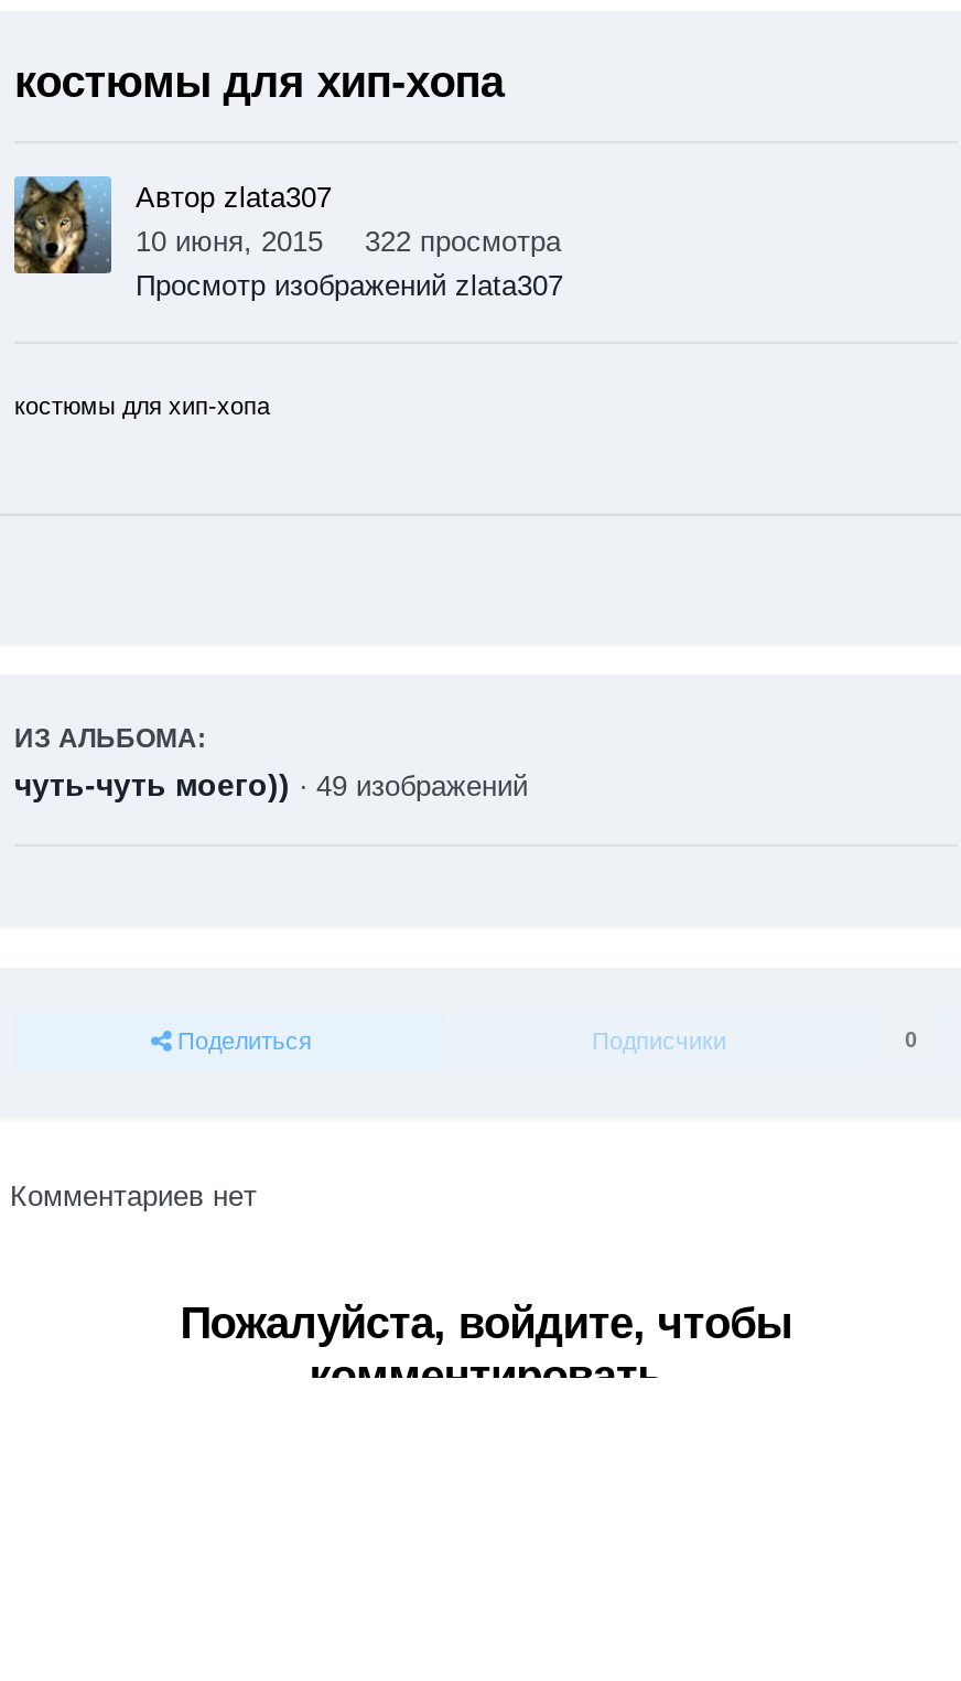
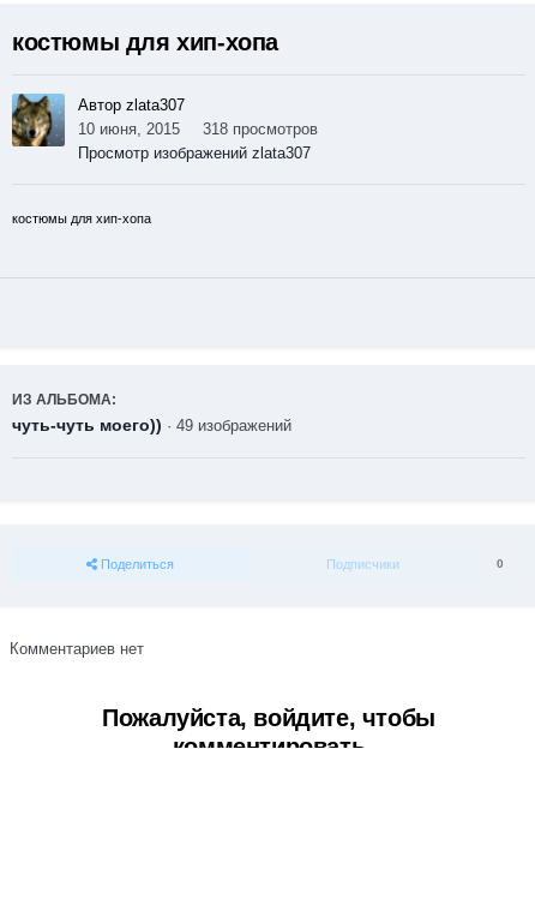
- 10 июня, 2015 322 просмотра
+ 10 июня, 2015 318 просмотров
